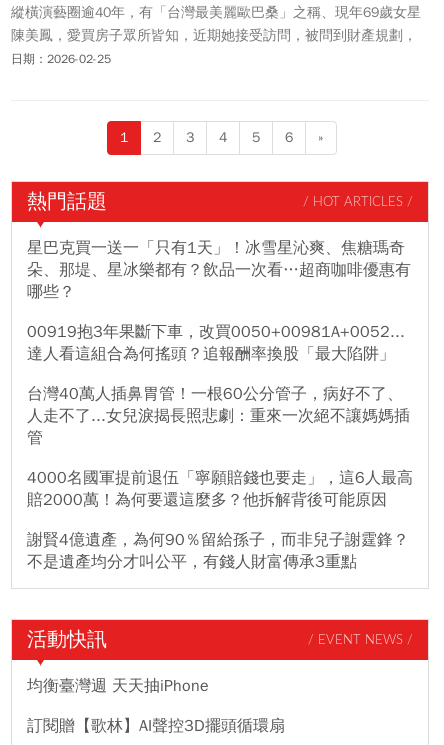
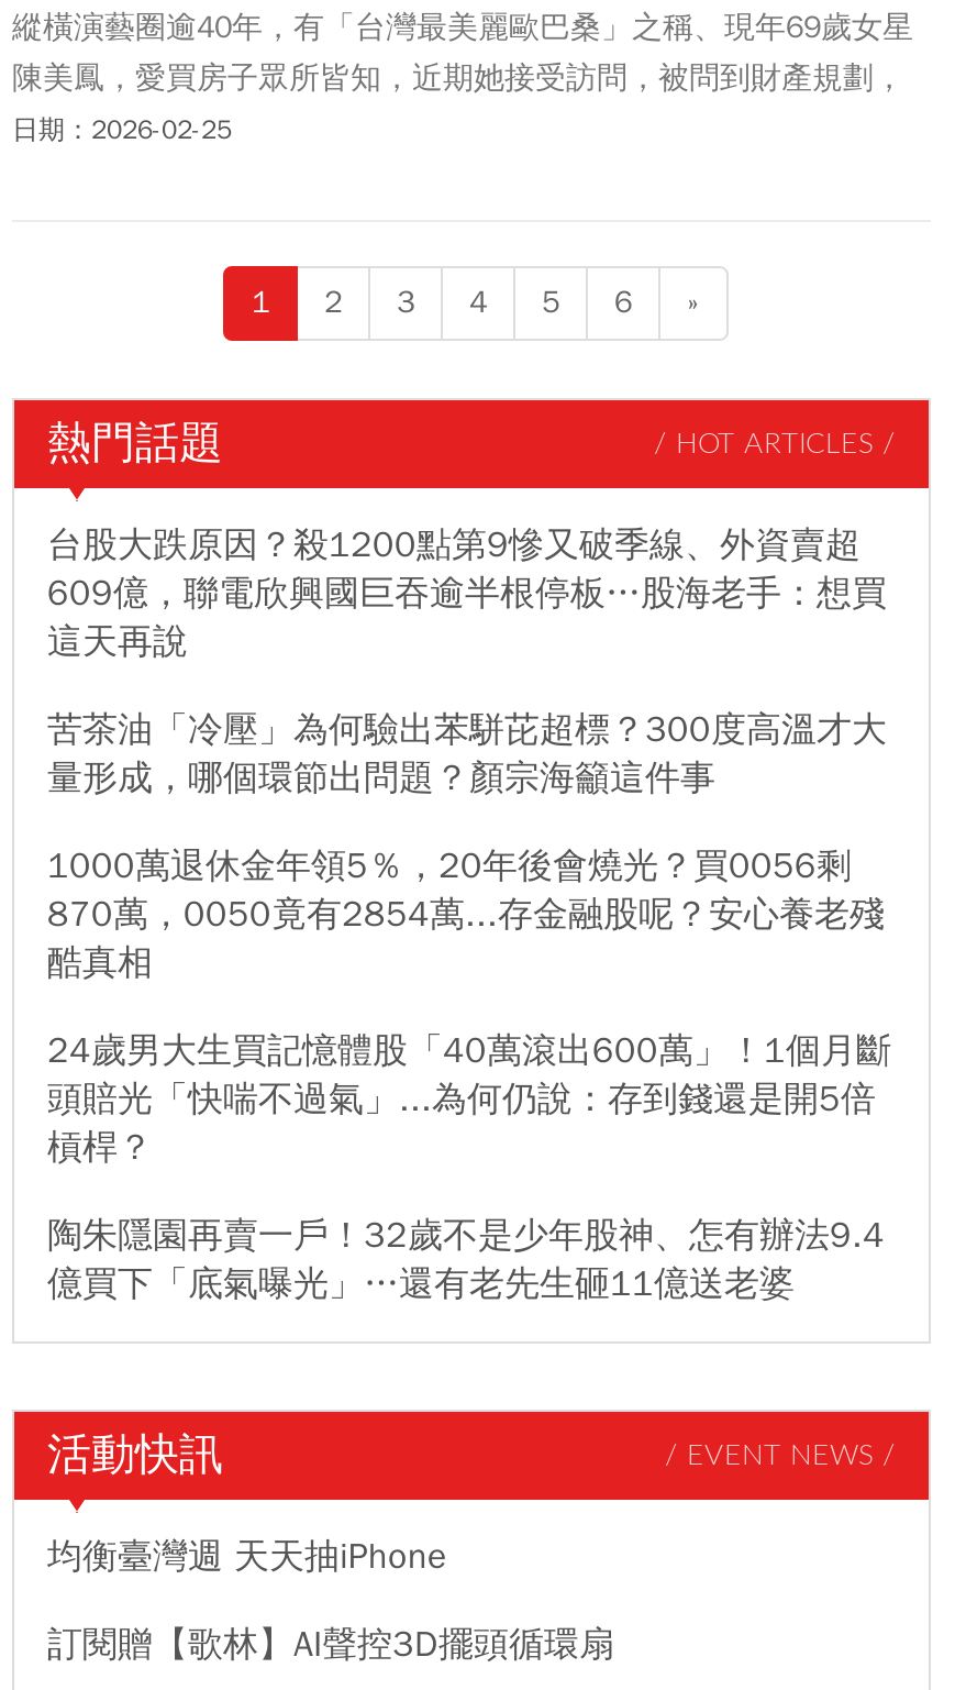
- 星巴克買一送一「只有1天」！冰雪星沁爽、焦糖瑪奇
- 朵、那堤、星冰樂都有？飲品一次看…超商咖啡優惠有
- 哪些？
+ 台股大跌原因？殺1200點第9慘又破季線、外資賣超
+ 609億，聯電欣興國巨吞逾半根停板…股海老手：想買
+ 這天再說

- 00919抱3年果斷下車，改買0050+00981A+0052...
- 達人看這組合為何搖頭？追報酬率換股「最大陷阱」
+ 苦茶油「冷壓」為何驗出苯駢芘超標？300度高溫才大
+ 量形成，哪個環節出問題？顏宗海籲這件事

- 台灣40萬人插鼻胃管！一根60公分管子，病好不了、
- 人走不了...女兒淚揭長照悲劇：重來一次絕不讓媽媽插
- 管
+ 1000萬退休金年領5％，20年後會燒光？買0056剩
+ 870萬，0050竟有2854萬...存金融股呢？安心養老殘
+ 酷真相

- 4000名國軍提前退伍「寧願賠錢也要走」，這6人最高
- 賠2000萬！為何要還這麼多？他拆解背後可能原因
+ 24歲男大生買記憶體股「40萬滾出600萬」！1個月斷
+ 頭賠光「快喘不過氣」...為何仍說：存到錢還是開5倍
+ 槓桿？

- 謝賢4億遺產，為何90％留給孫子，而非兒子謝霆鋒？
- 不是遺產均分才叫公平，有錢人財富傳承3重點
+ 陶朱隱園再賣一戶！32歲不是少年股神、怎有辦法9.4
+ 億買下「底氣曝光」…還有老先生砸11億送老婆
